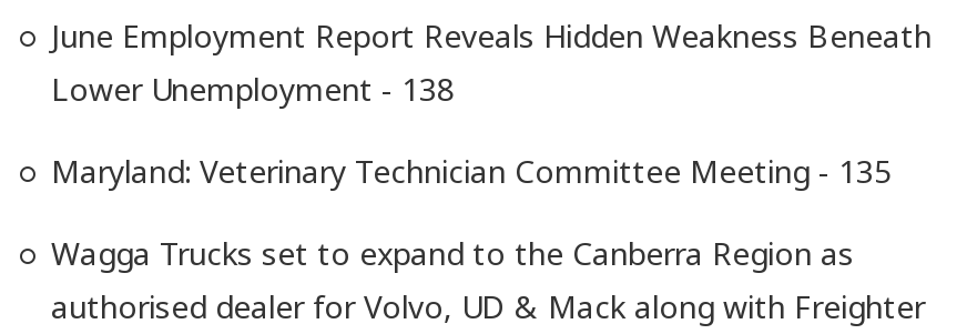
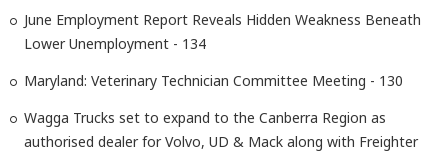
- Lower Unemployment - 138
+ Lower Unemployment - 134

- Maryland: Veterinary Technician Committee Meeting - 135
+ Maryland: Veterinary Technician Committee Meeting - 130
